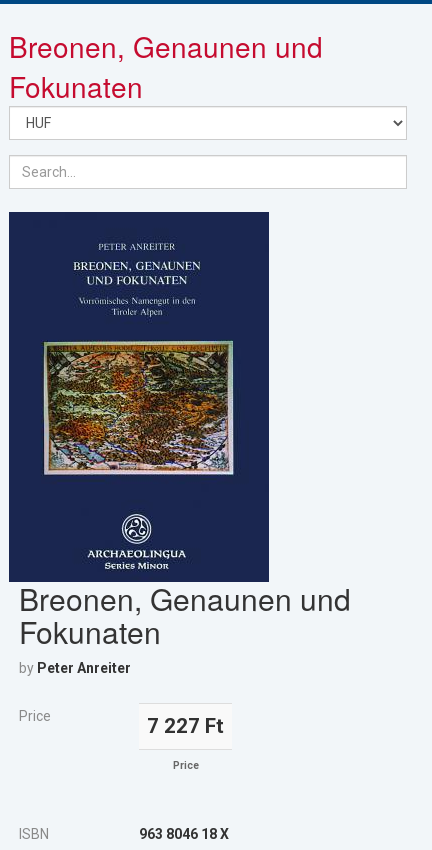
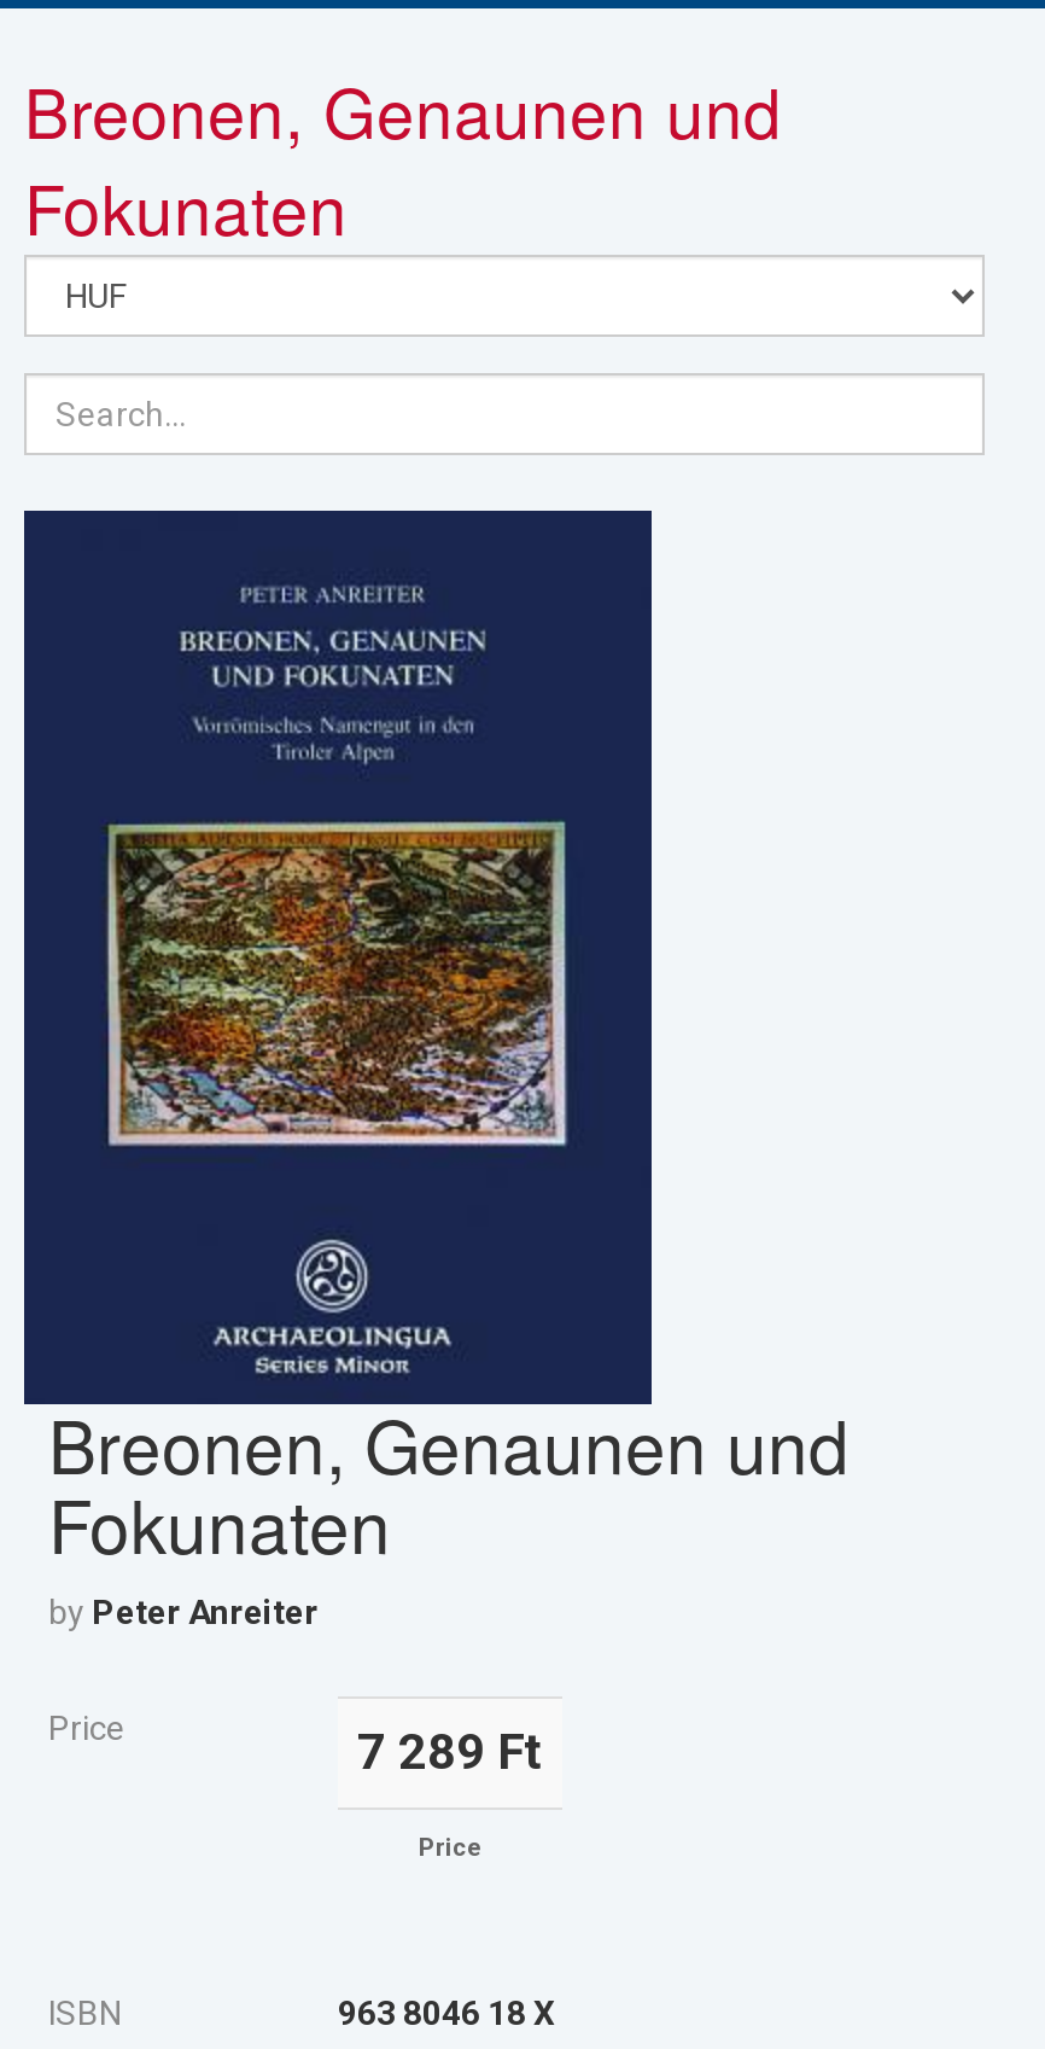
- 7 227 Ft
+ 7 289 Ft
